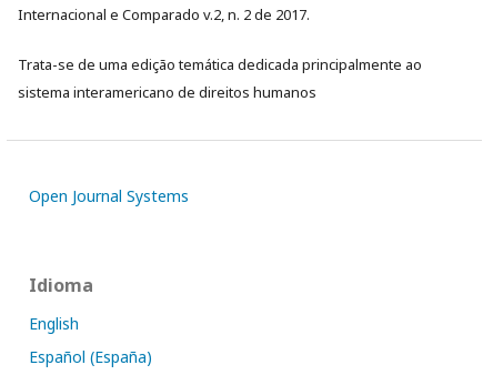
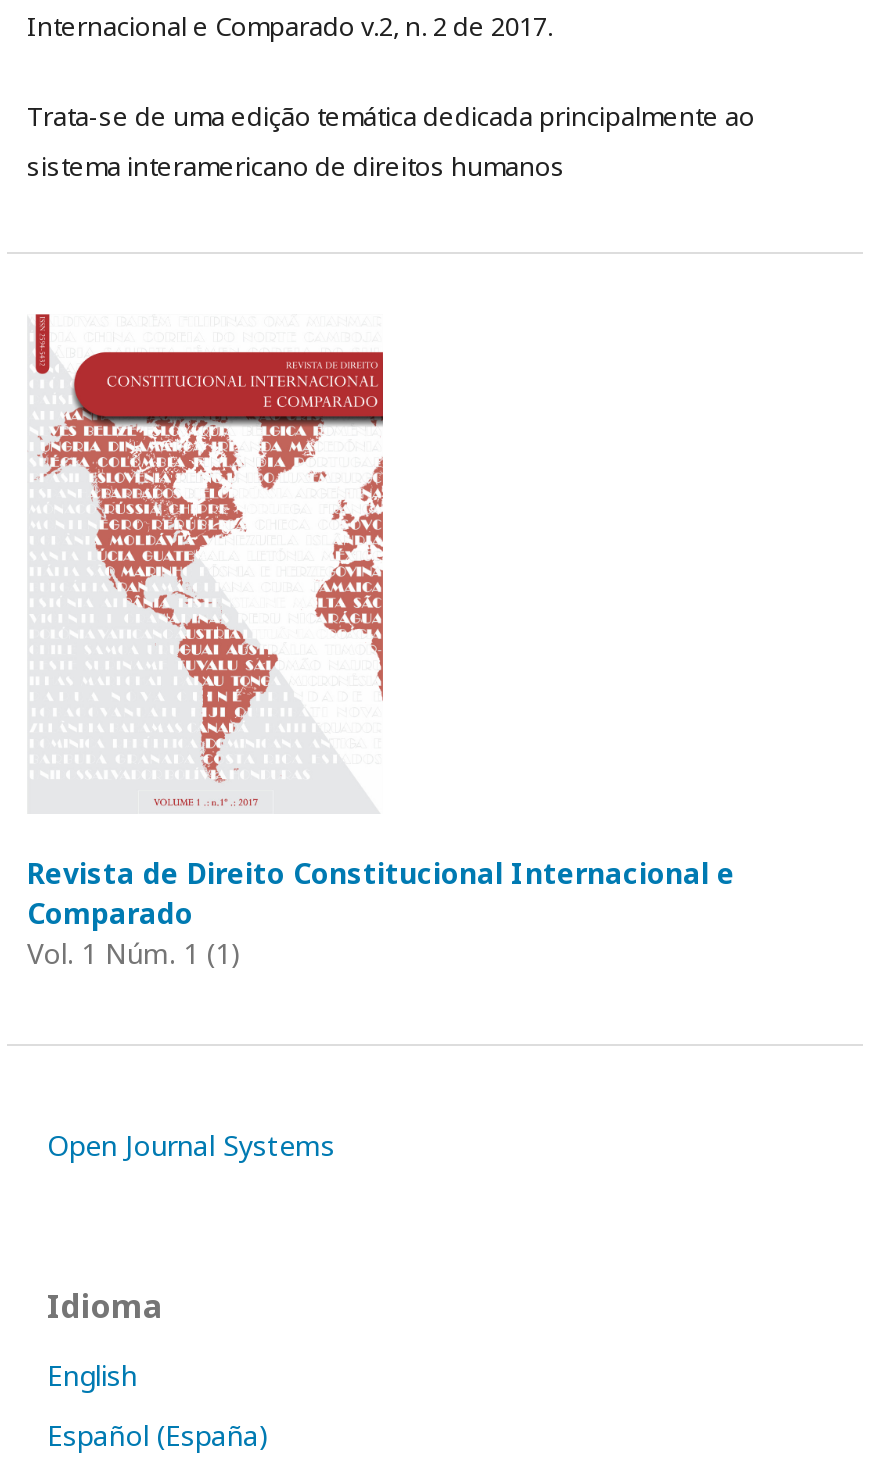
+ [image]
+ Revista de Direito Constitucional Internacional e
+ Comparado
+ Vol. 1 Núm. 1 (1)
